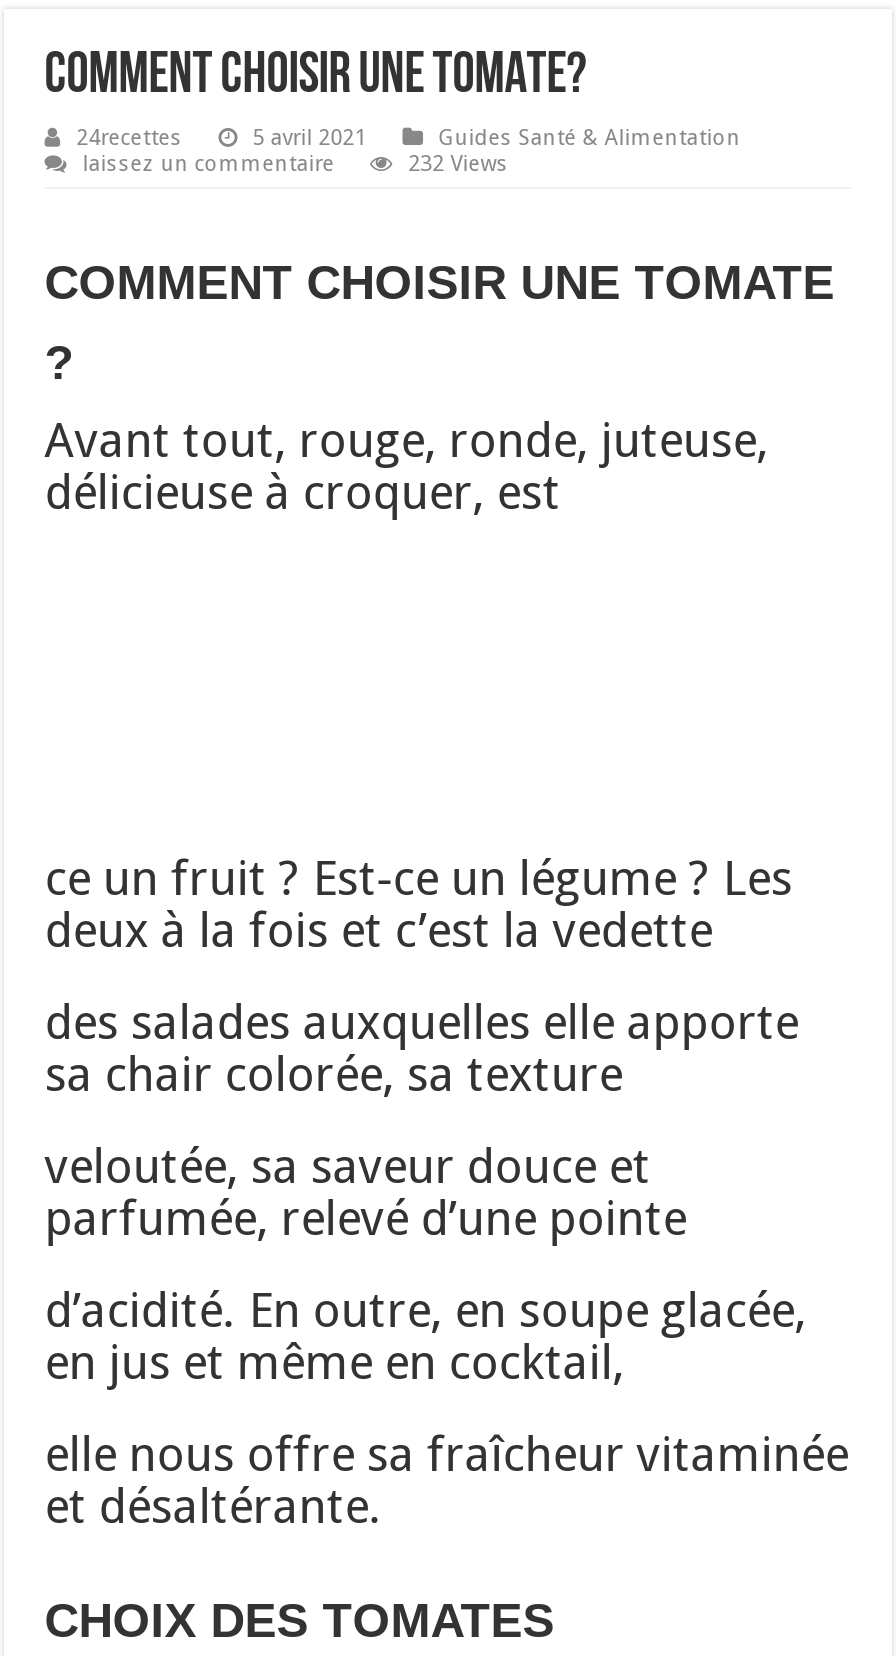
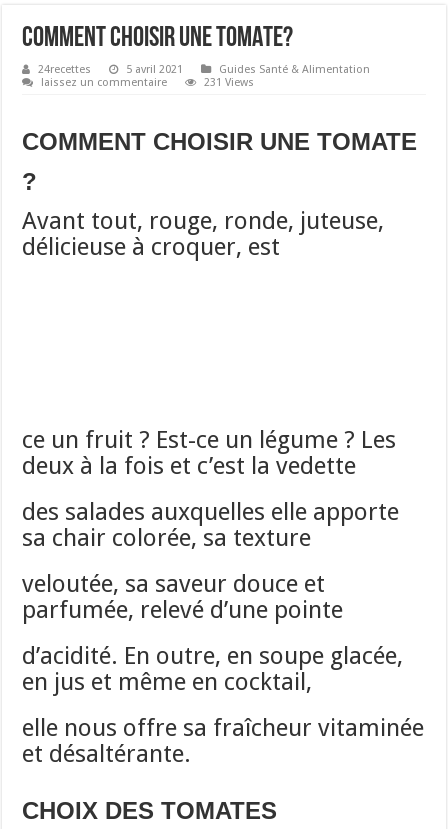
- 232 Views
+ 231 Views
